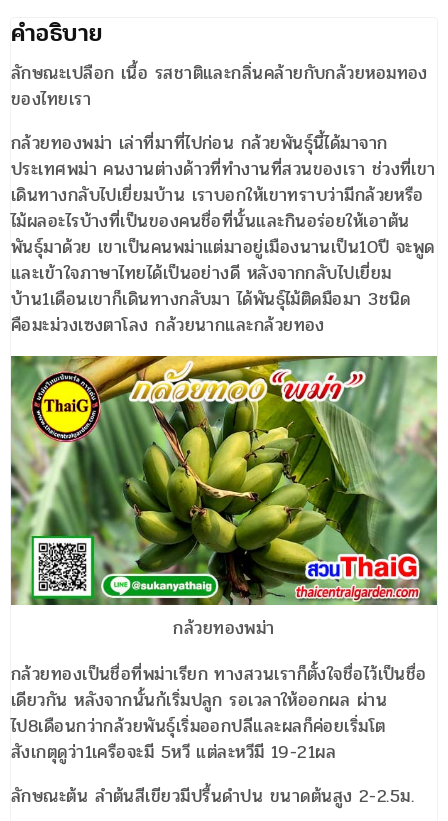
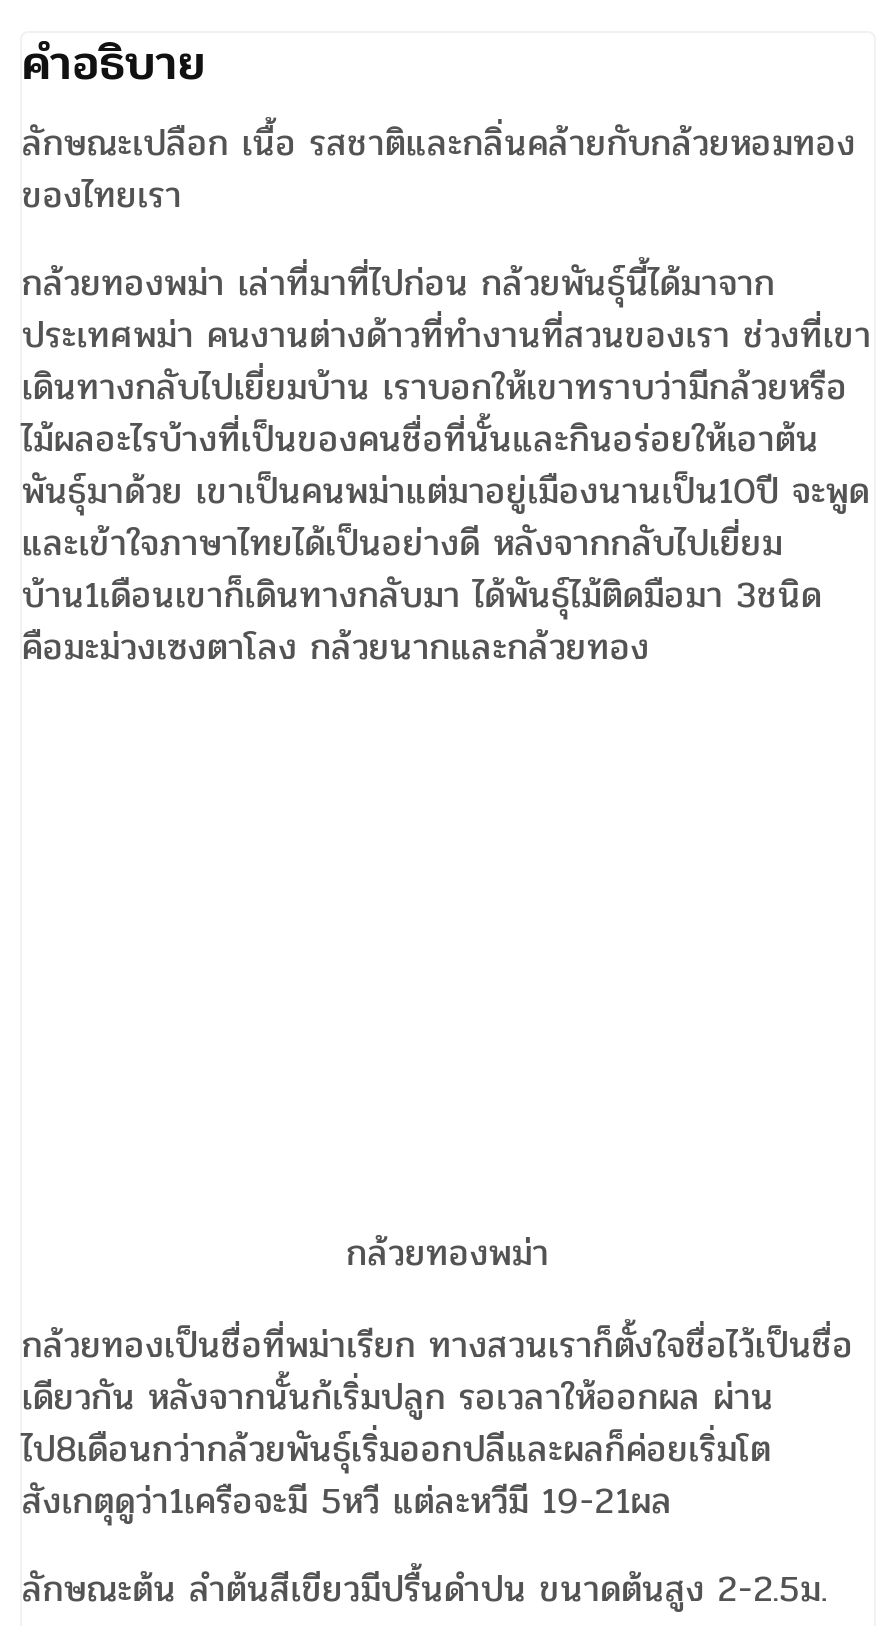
- [image]
